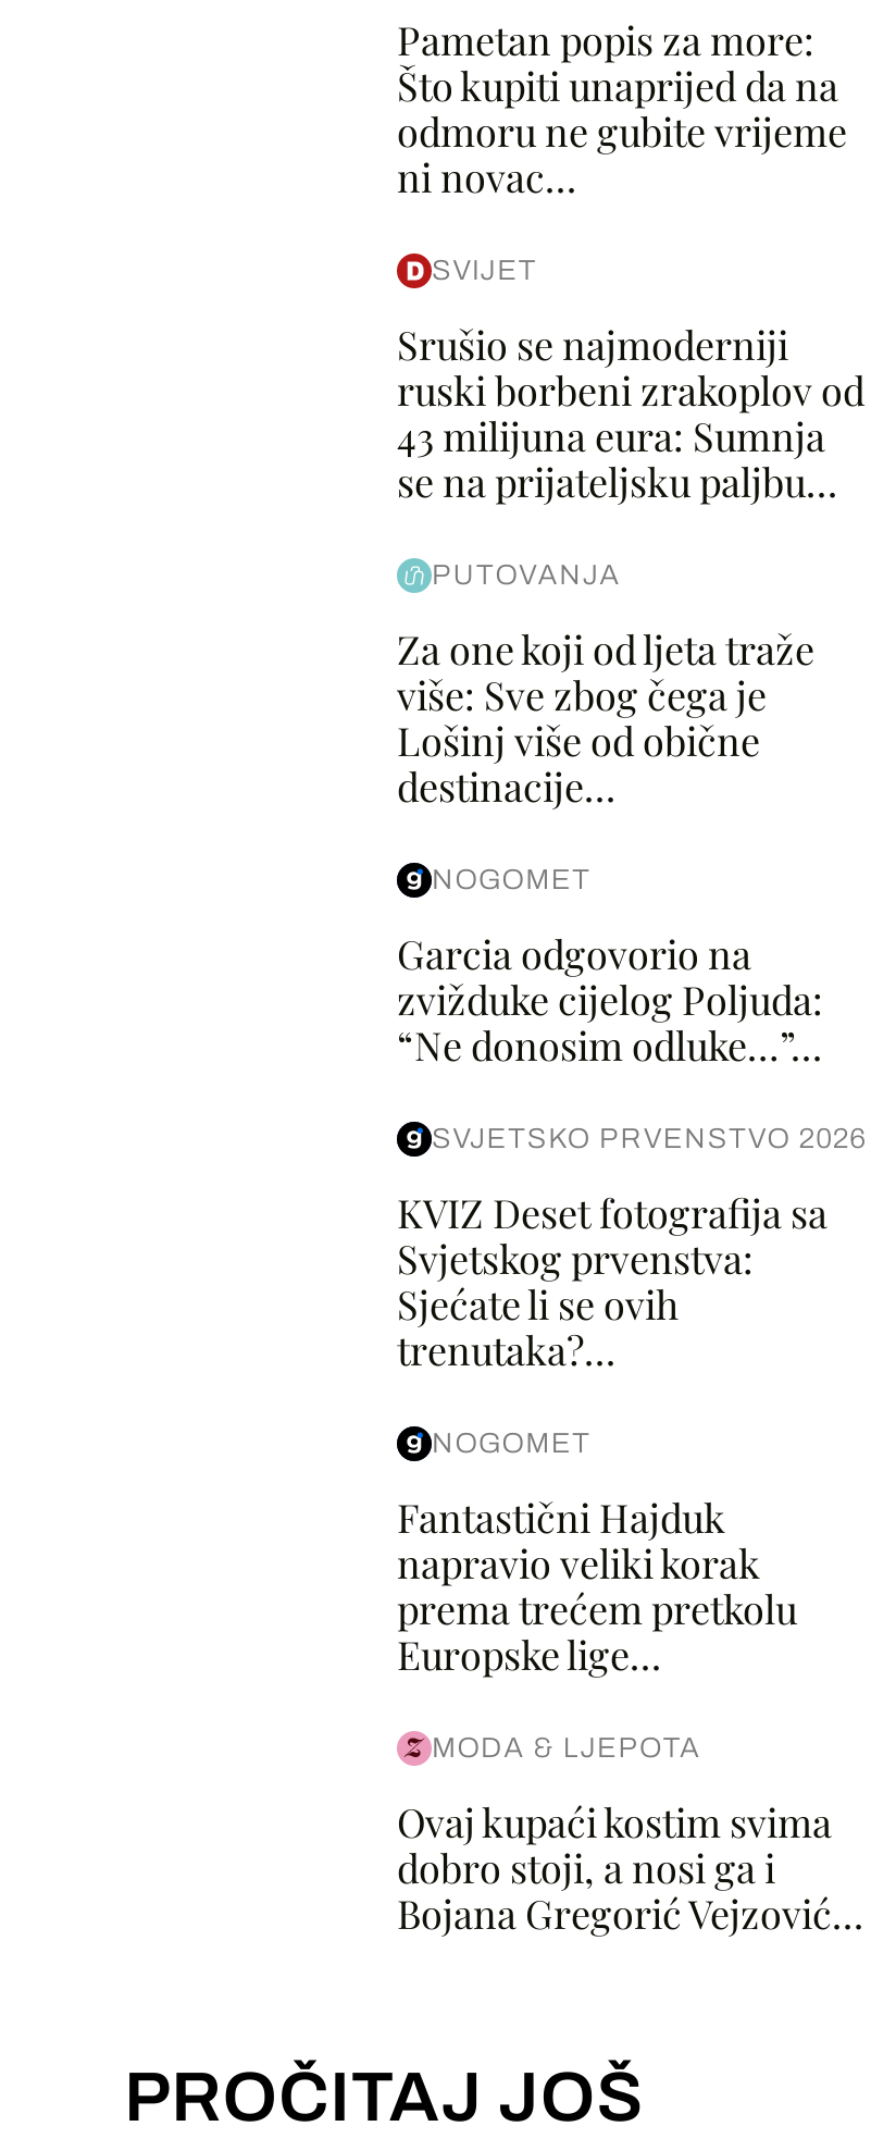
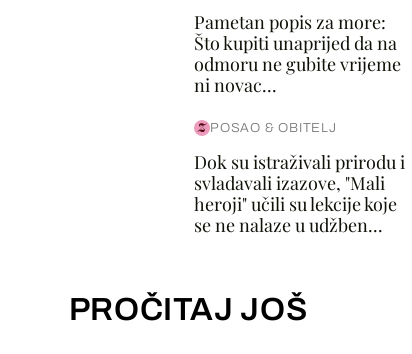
- SVIJET
- Srušio se najmoderniji
- ruski borbeni zrakoplov od
- 43 milijuna eura: Sumnja
- se na prijateljsku paljbu...
- PUTOVANJA
- Za one koji od ljeta traže
- više: Sve zbog čega je
- Lošinj više od obične
- destinacije...
- NOGOMET
- Garcia odgovorio na
- zvižduke cijelog Poljuda:
- “Ne donosim odluke…”...
- SVJETSKO PRVENSTVO 2026
- KVIZ Deset fotografija sa
- Svjetskog prvenstva:
- Sjećate li se ovih
- trenutaka?...
- NOGOMET
- Fantastični Hajduk
- napravio veliki korak
- prema trećem pretkolu
- Europske lige...
- MODA & LJEPOTA
- Ovaj kupaći kostim svima
- dobro stoji, a nosi ga i
- Bojana Gregorić Vejzović...
+ POSAO & OBITELJ
+ Dok su istraživali prirodu i
+ svladavali izazove, "Mali
+ heroji" učili su lekcije koje
+ se ne nalaze u udžben...
